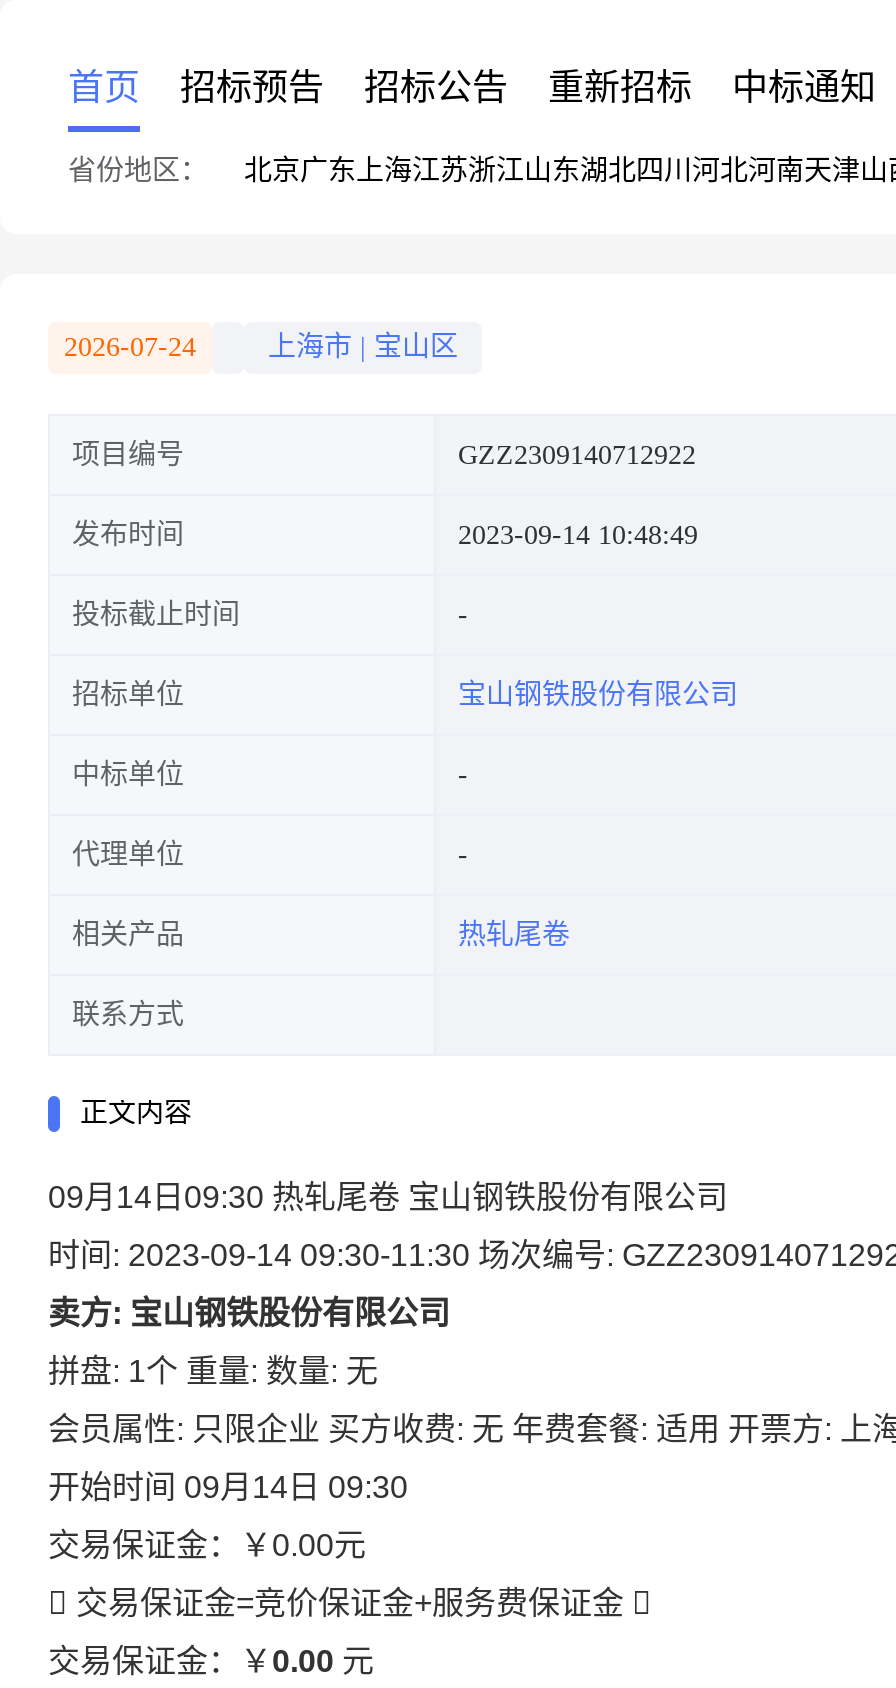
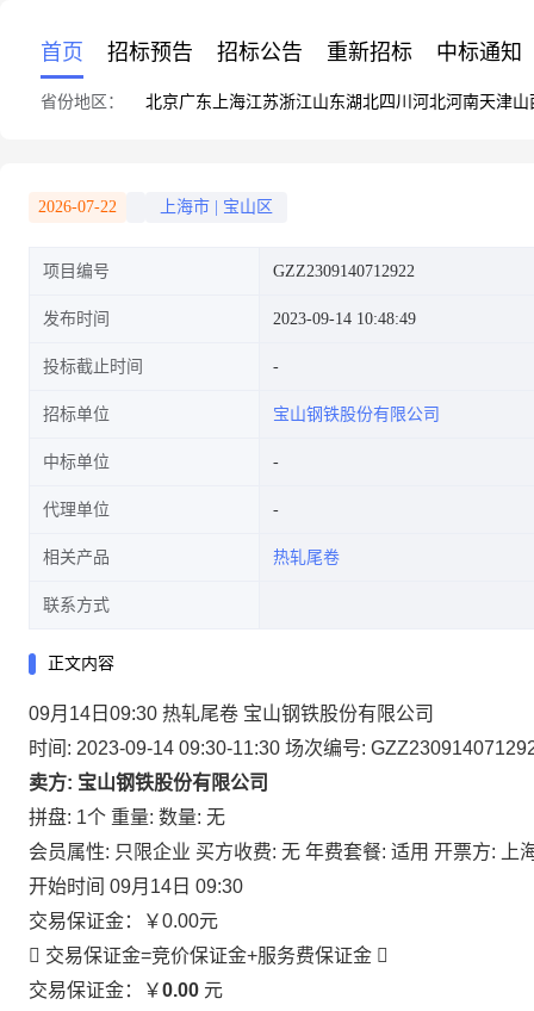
- 2026-07-24
+ 2026-07-22
